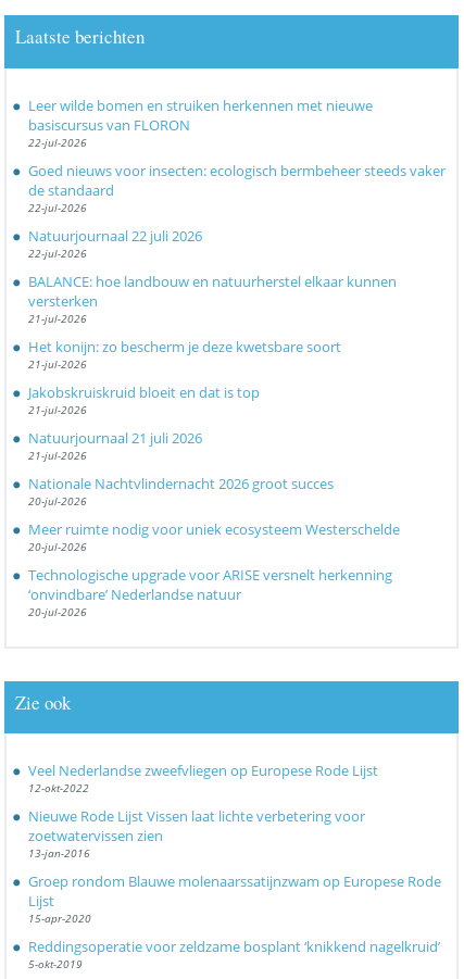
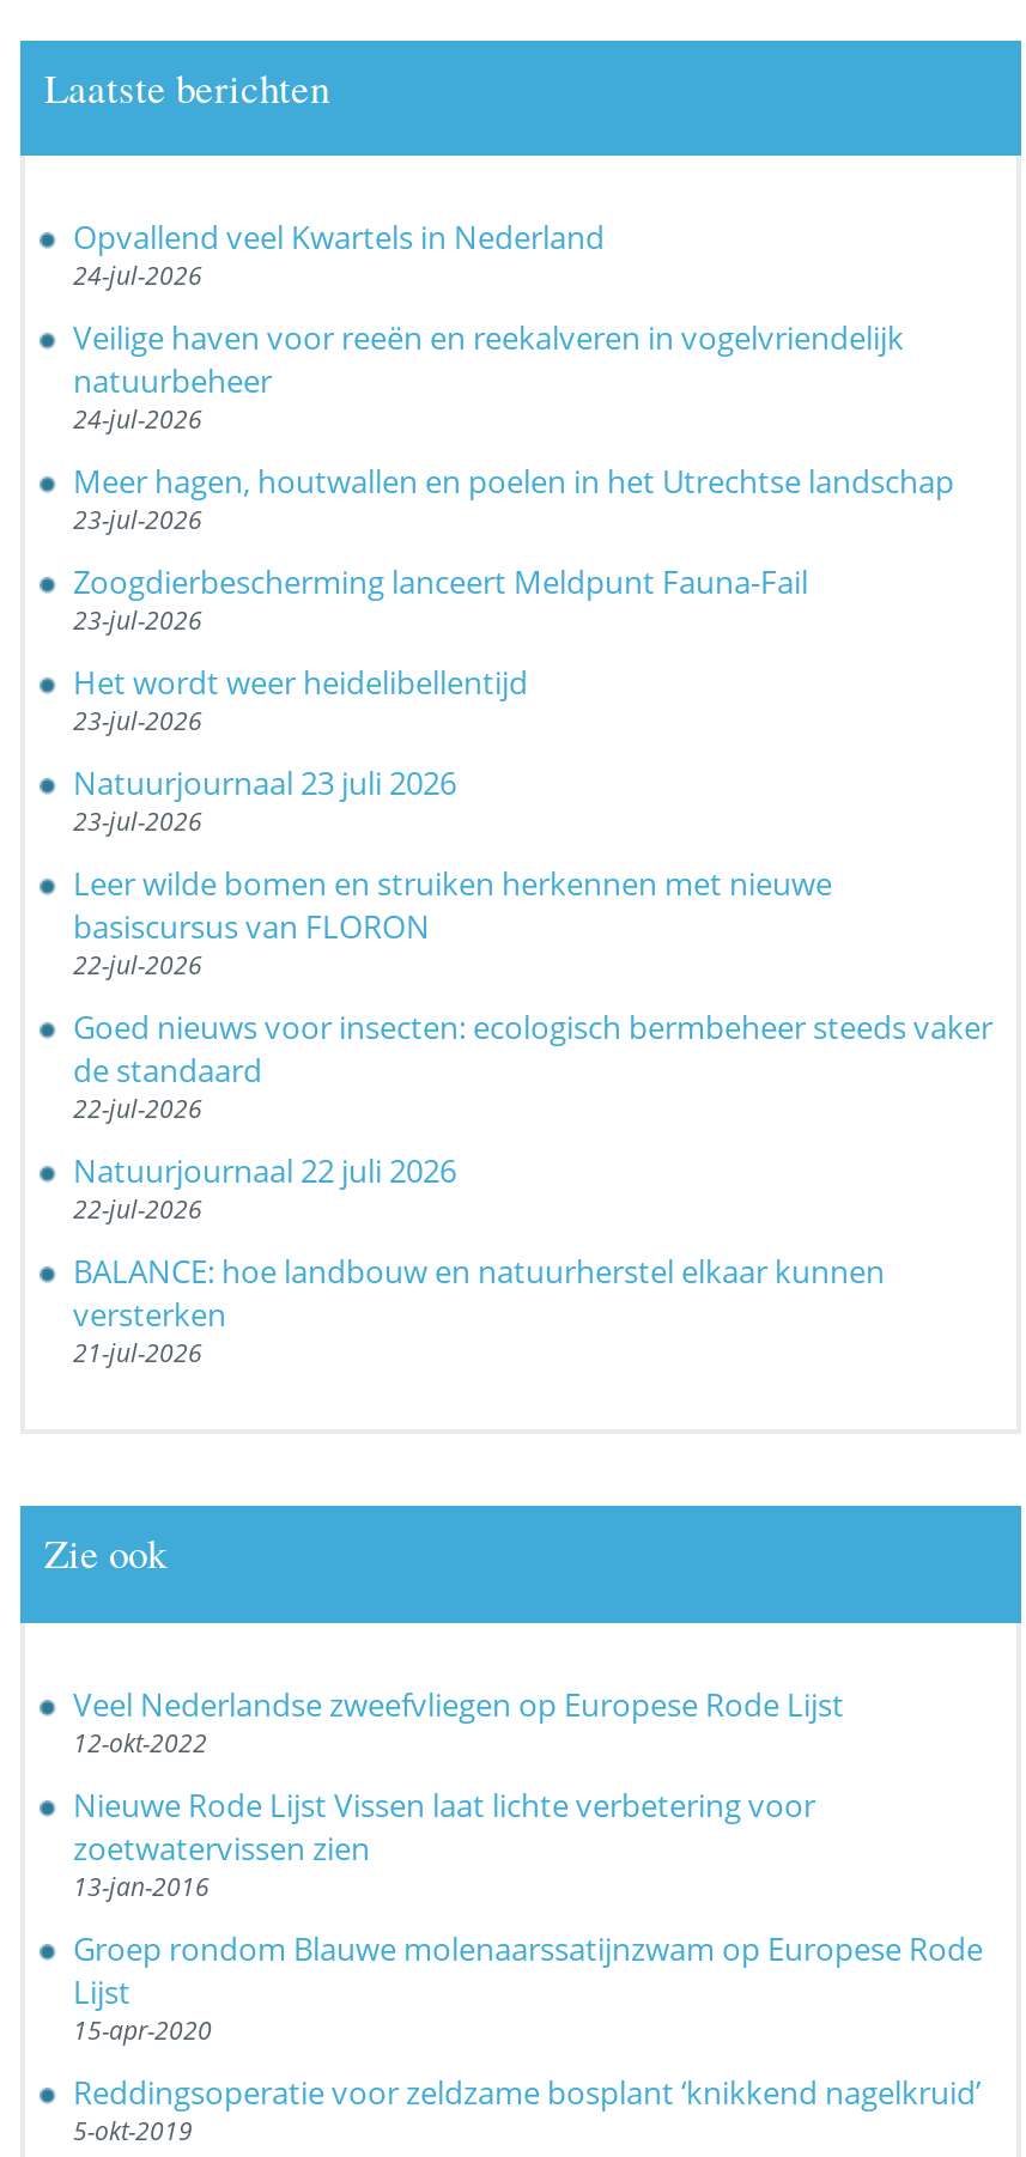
+ Opvallend veel Kwartels in Nederland
+ 24-jul-2026
+ Veilige haven voor reeën en reekalveren in vogelvriendelijk
+ natuurbeheer
+ 24-jul-2026
+ Meer hagen, houtwallen en poelen in het Utrechtse landschap
+ 23-jul-2026
+ Zoogdierbescherming lanceert Meldpunt Fauna-Fail
+ 23-jul-2026
+ Het wordt weer heidelibellentijd
+ 23-jul-2026
+ Natuurjournaal 23 juli 2026
+ 23-jul-2026

moved down: Leer wilde bomen en struiken herkennen met nieuwe | basiscursus van FLORON | 22-jul-2026 | ... | versterken | 21-jul-2026

- Het konijn: zo bescherm je deze kwetsbare soort
- 21-jul-2026
- Jakobskruiskruid bloeit en dat is top
- 21-jul-2026
- Natuurjournaal 21 juli 2026
- 21-jul-2026
- Nationale Nachtvlindernacht 2026 groot succes
- 20-jul-2026
- Meer ruimte nodig voor uniek ecosysteem Westerschelde
- 20-jul-2026
- Technologische upgrade voor ARISE versnelt herkenning
- ‘onvindbare’ Nederlandse natuur
- 20-jul-2026
